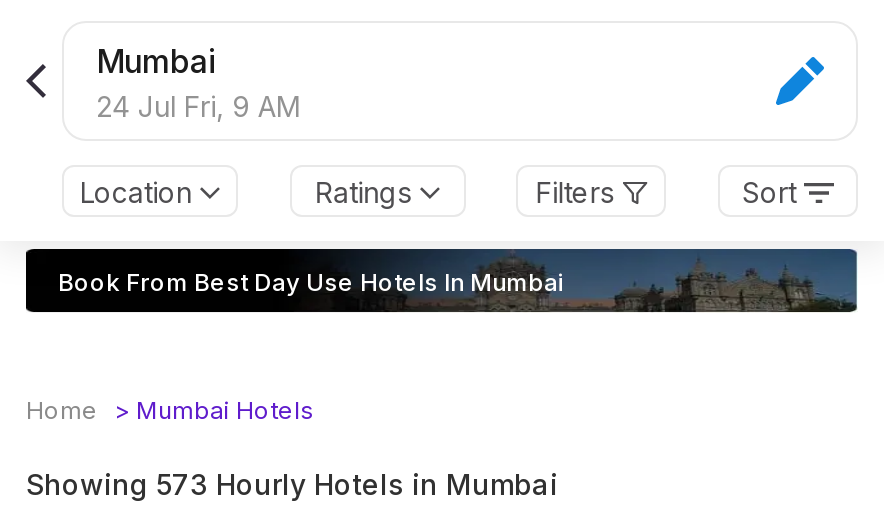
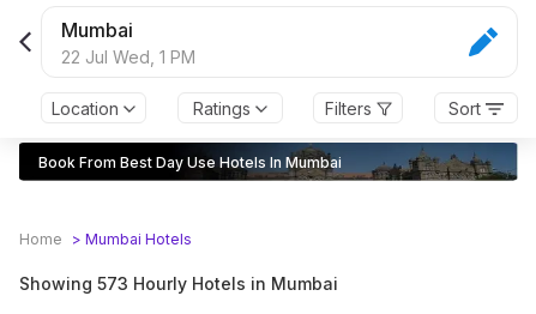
- 24 Jul Fri, 9 AM
+ 22 Jul Wed, 1 PM
